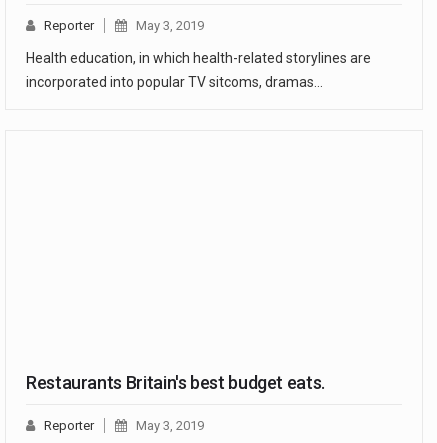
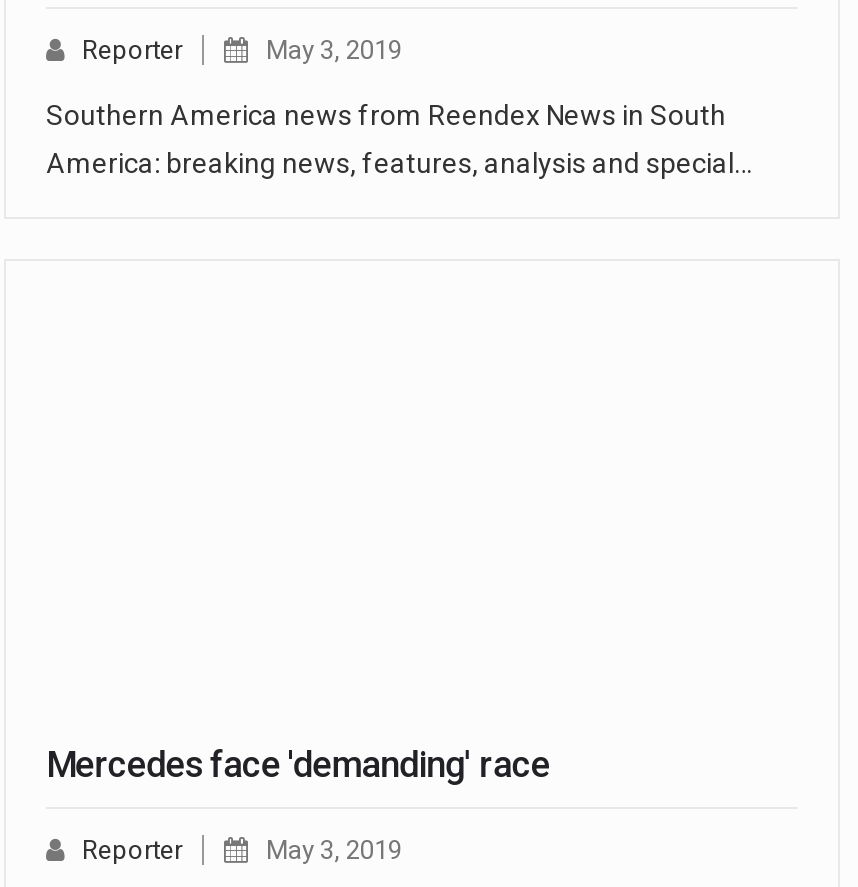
- Health education, in which health-related storylines are
+ Southern America news from Reendex News in South

- incorporated into popular TV sitcoms, dramas…
+ America: breaking news, features, analysis and special…

- Restaurants Britain's best budget eats.
+ Mercedes face 'demanding' race
